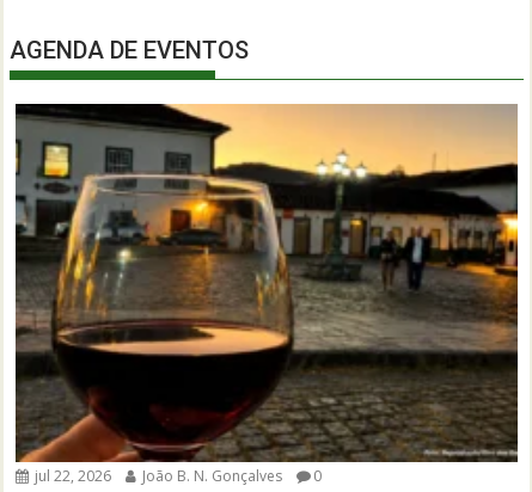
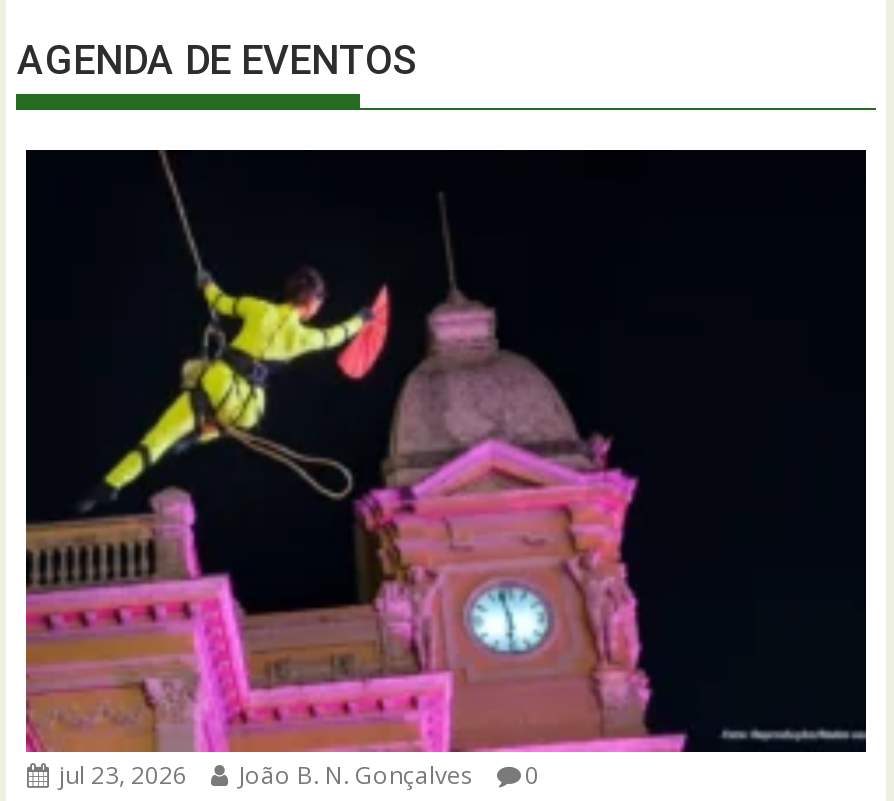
- [image]
- jul 22, 2026 João B. N. Gonçalves 0
+ [image]
+ jul 23, 2026 João B. N. Gonçalves 0
